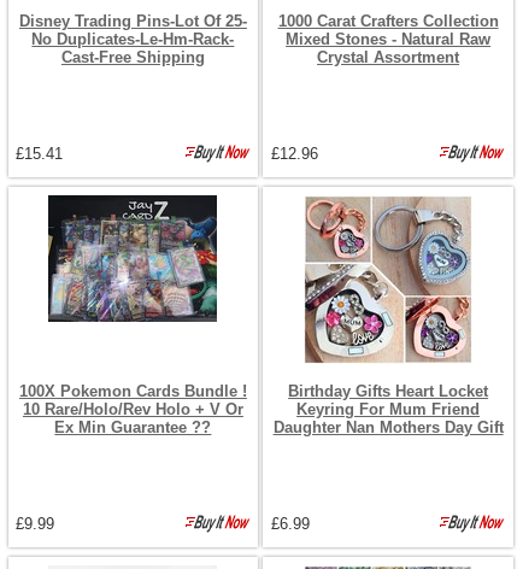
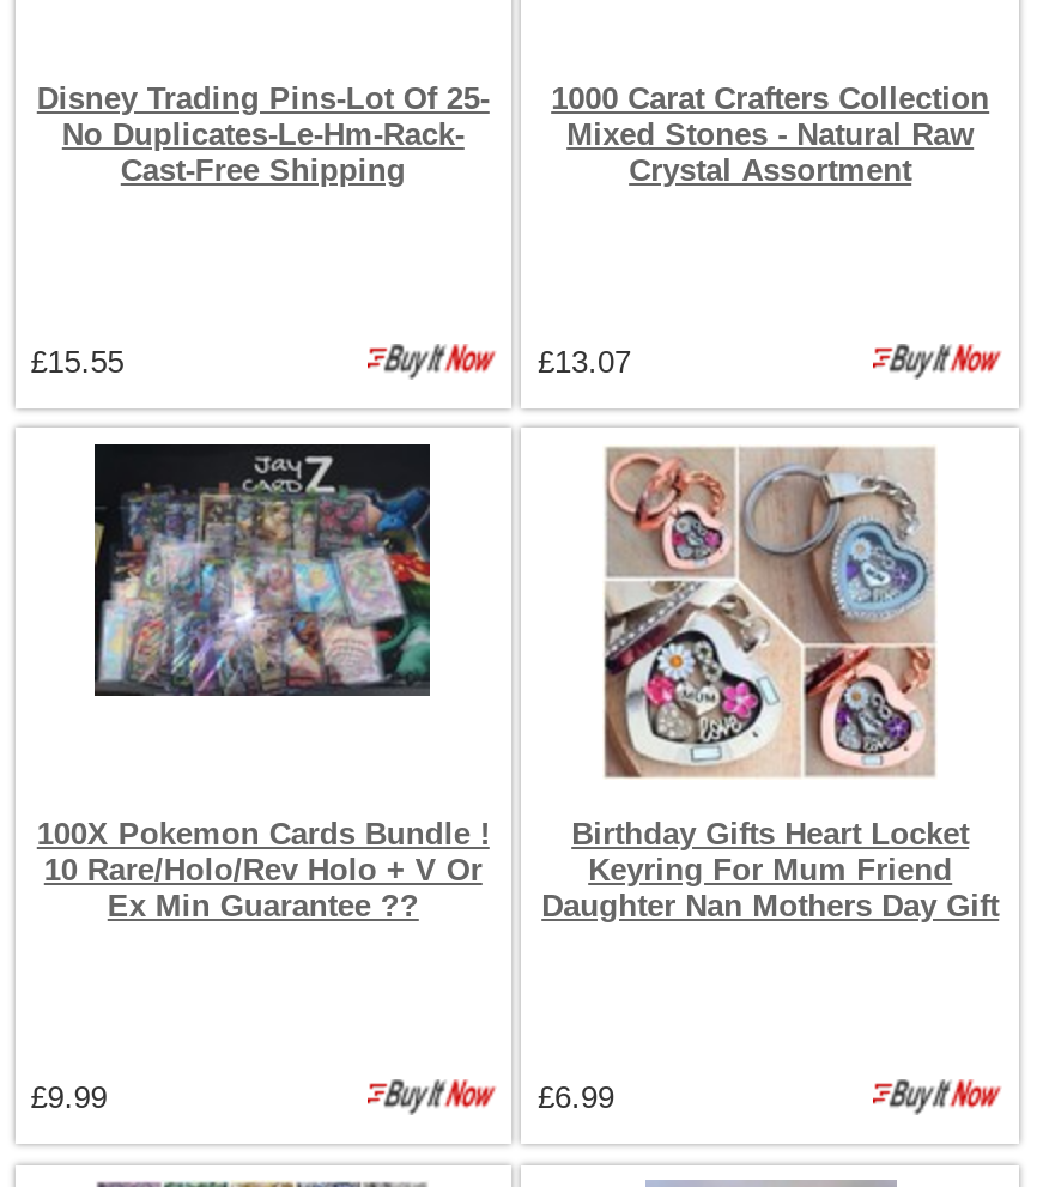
- £15.41
+ £15.55

- £12.96
+ £13.07
